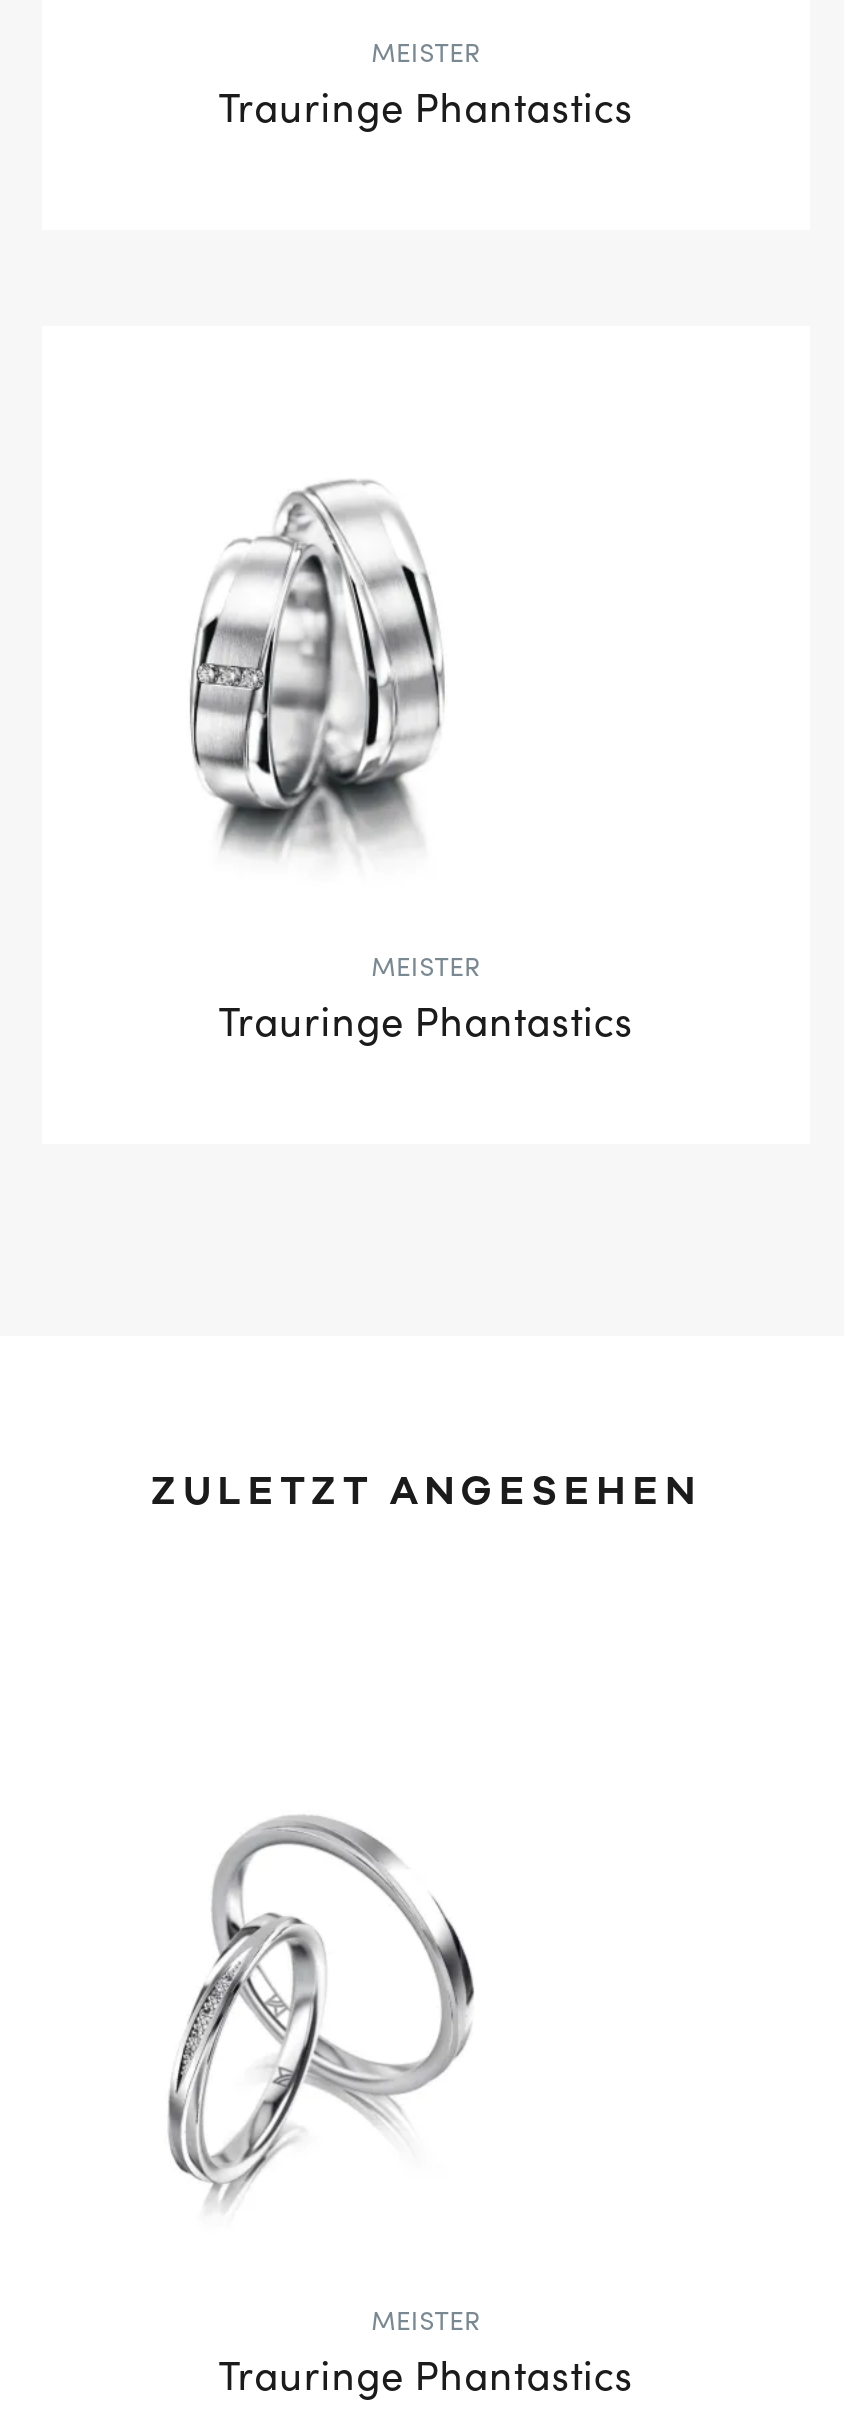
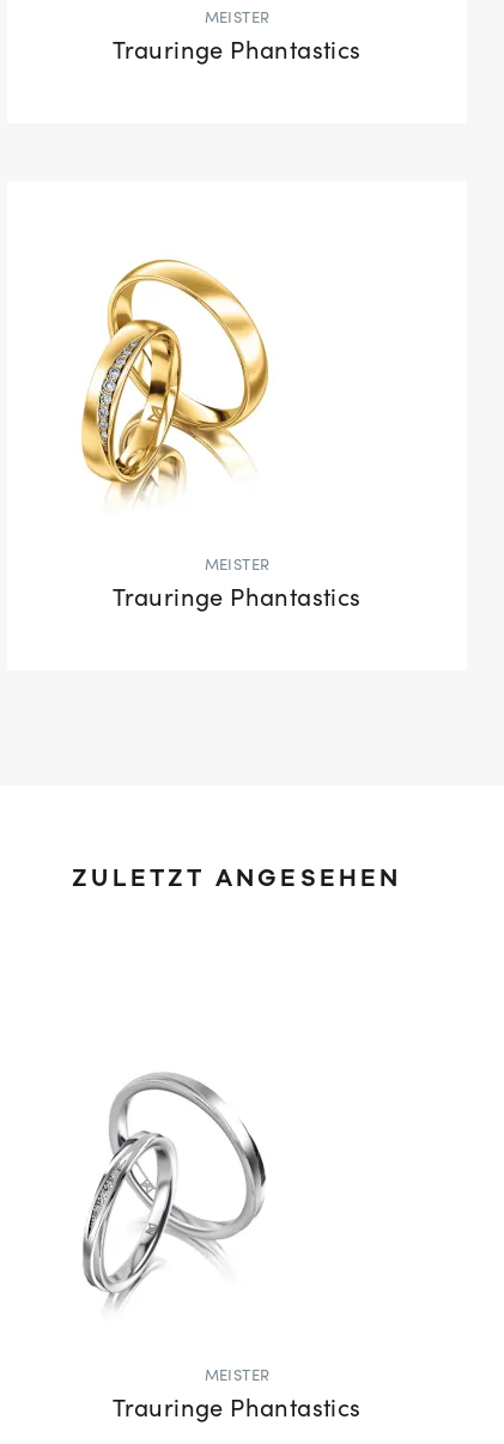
- [image]
+ [image]
